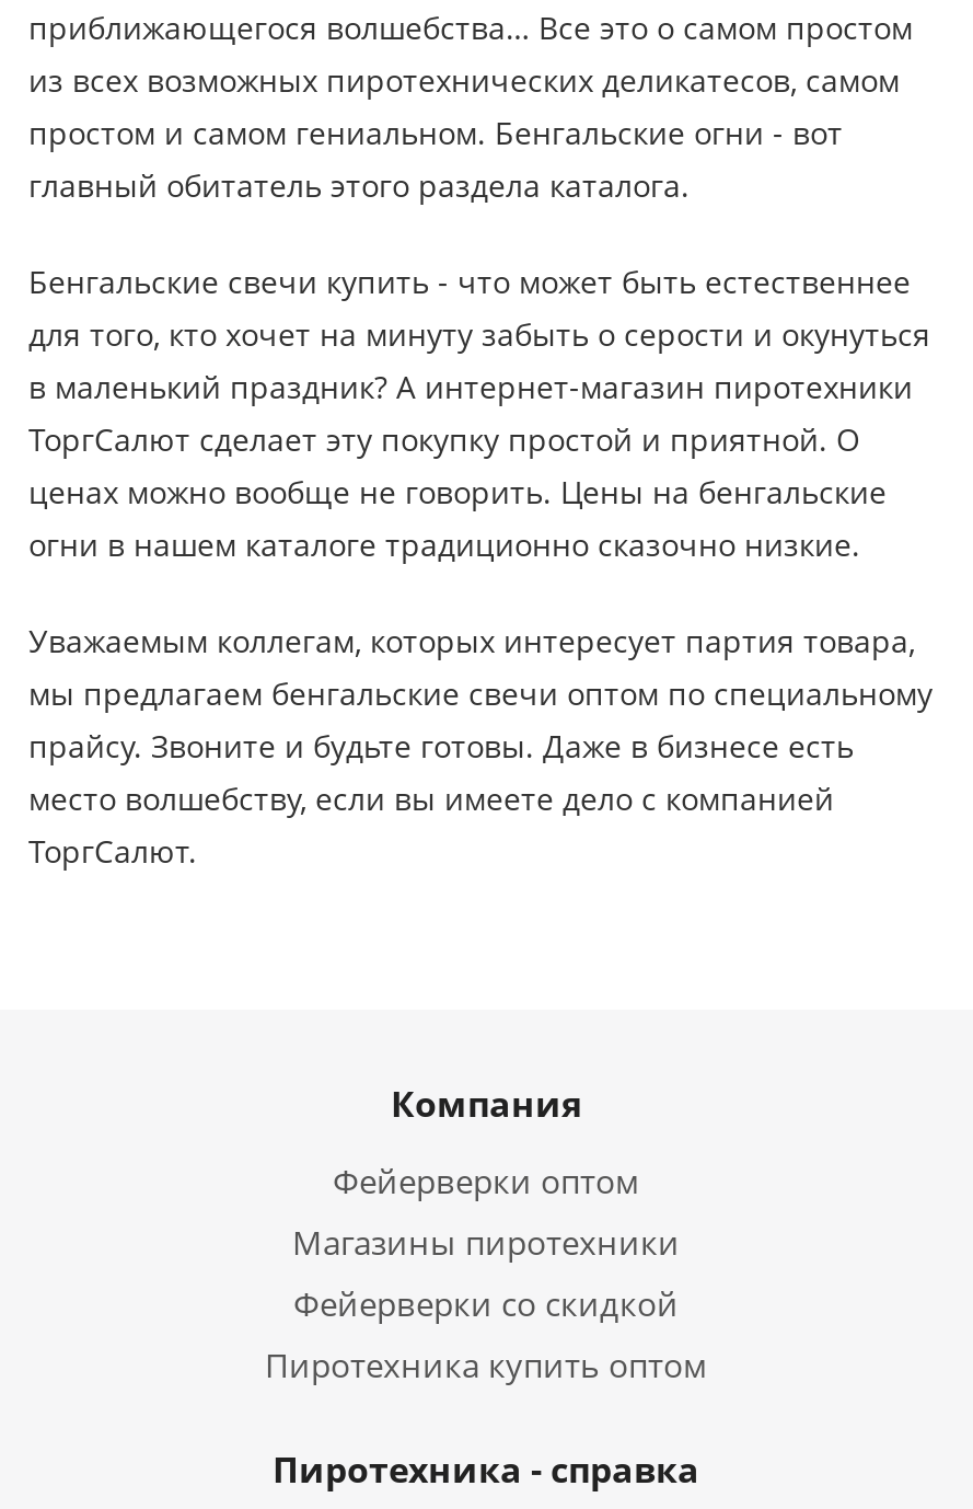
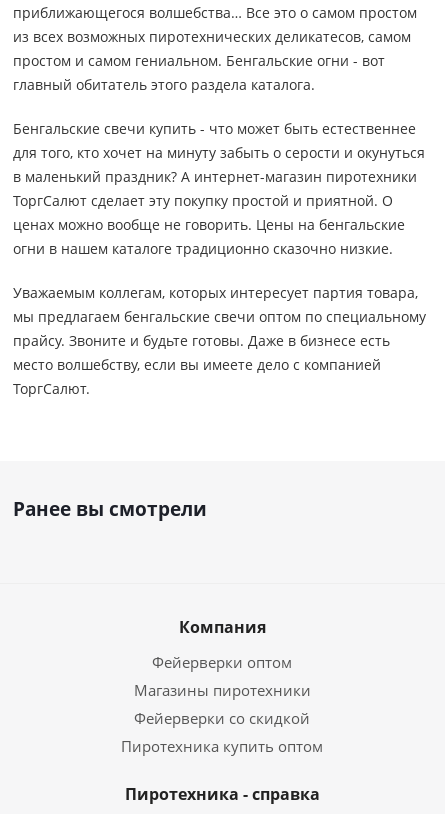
+ Ранее вы смотрели
